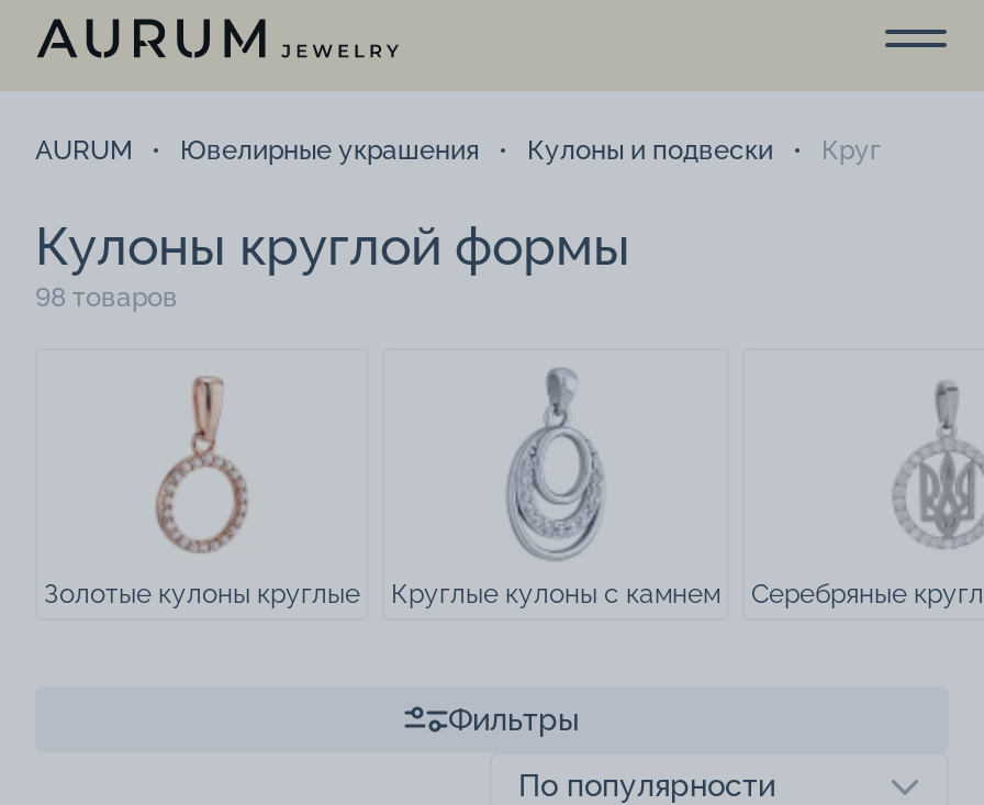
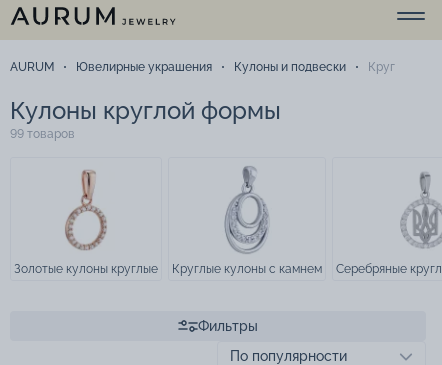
- 98 товаров
+ 99 товаров
